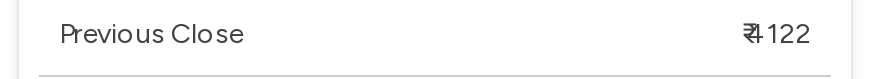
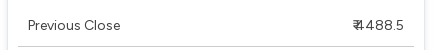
- ₹ 4122
+ ₹ 4488.5
